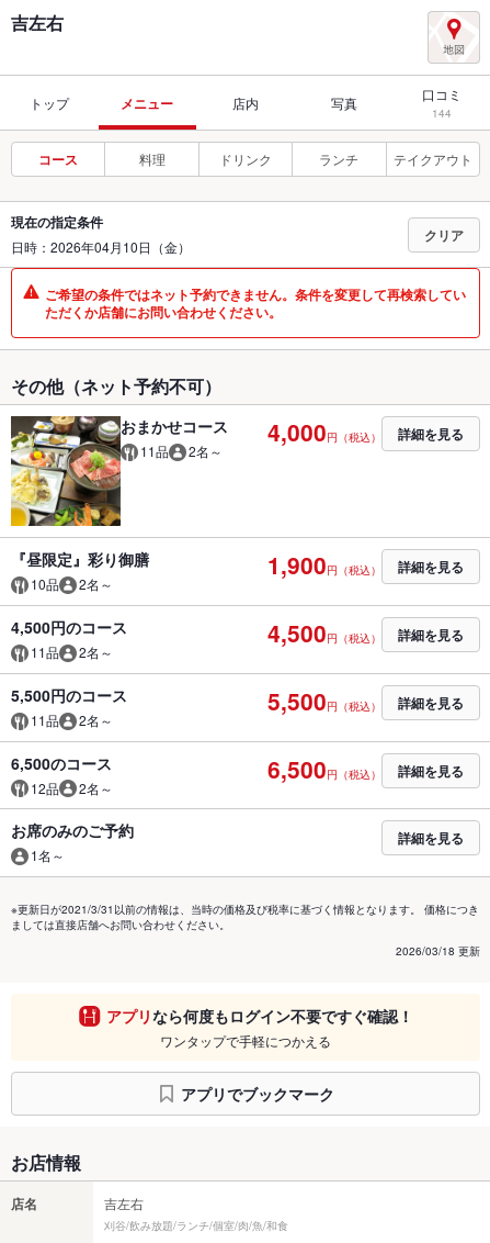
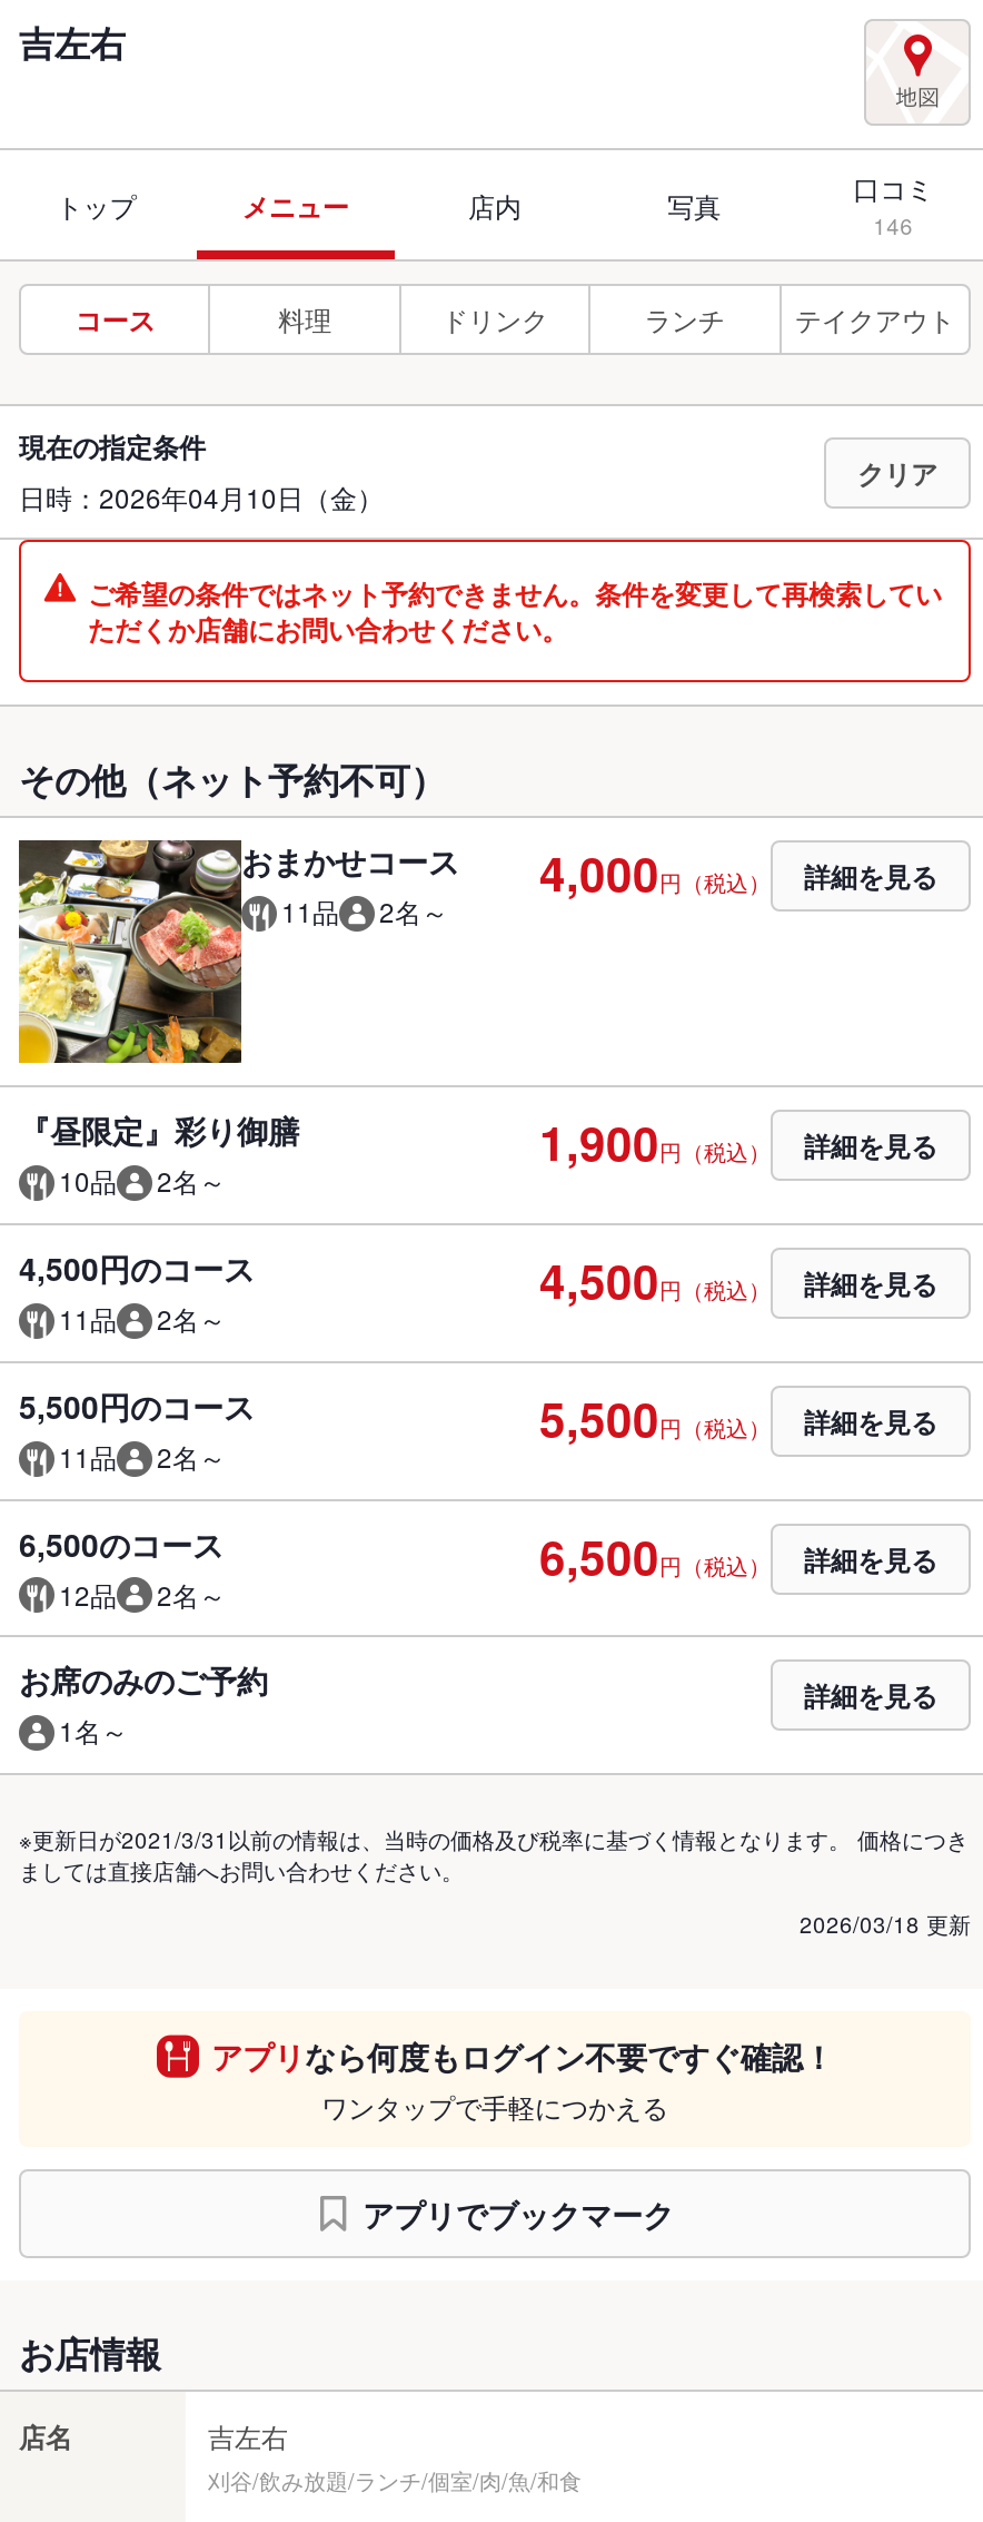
- 144
+ 146
